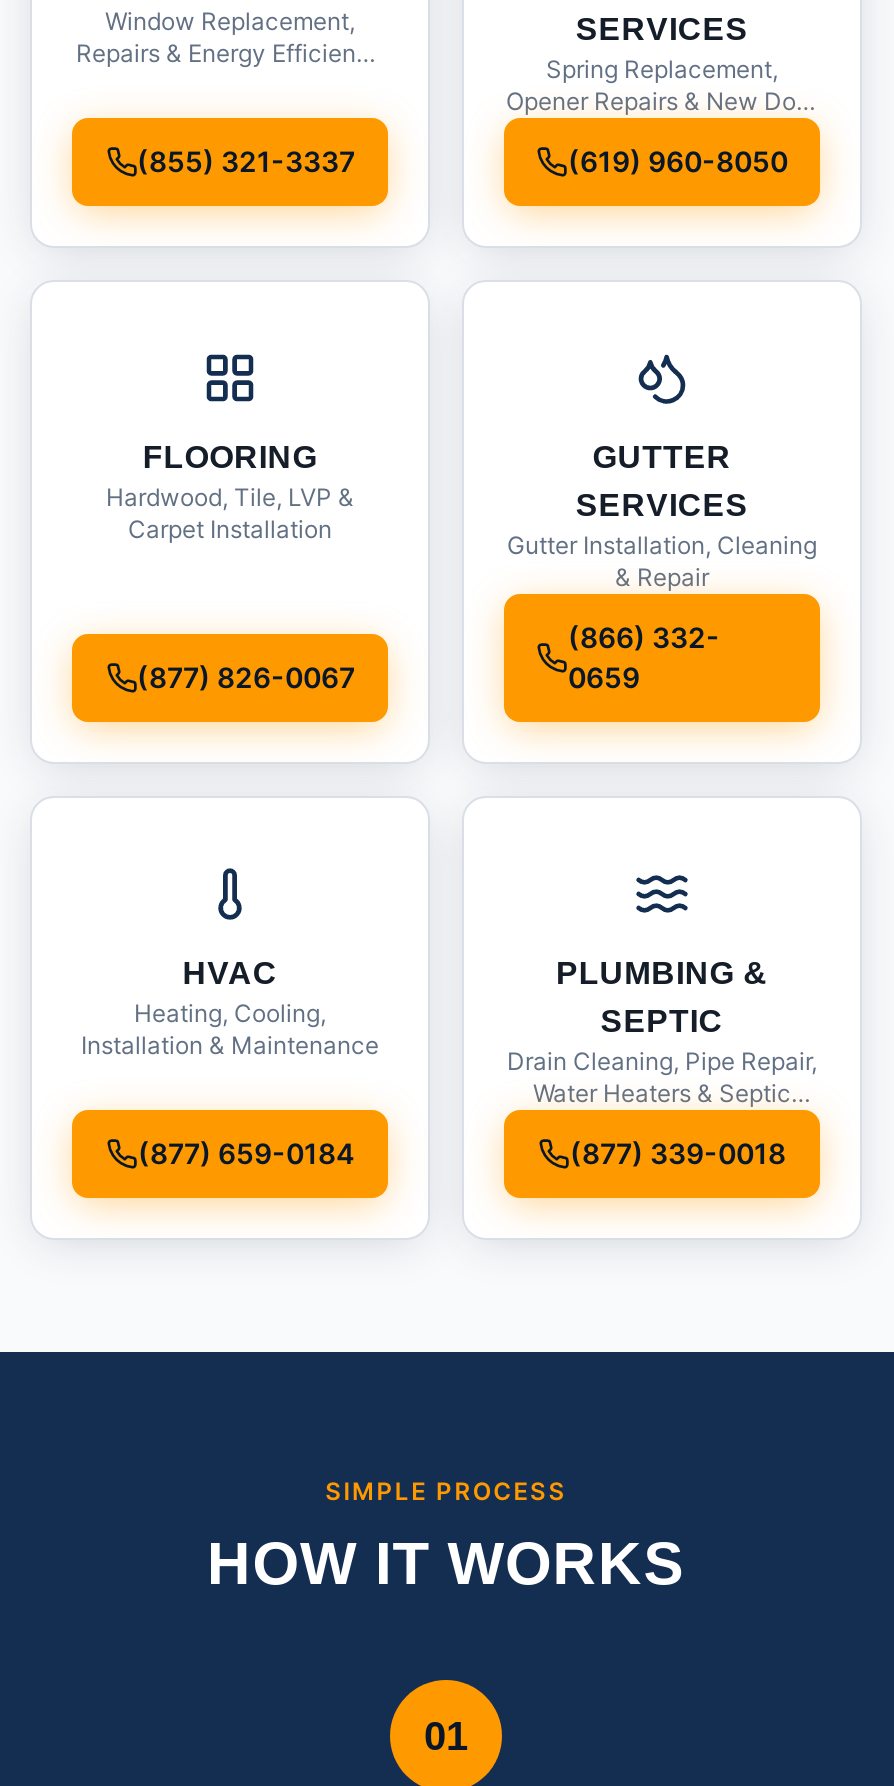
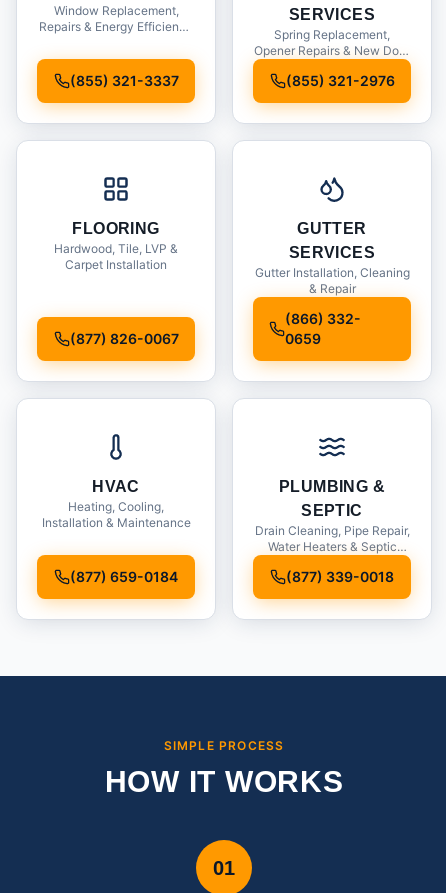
- (619) 960-8050
+ (855) 321-2976
